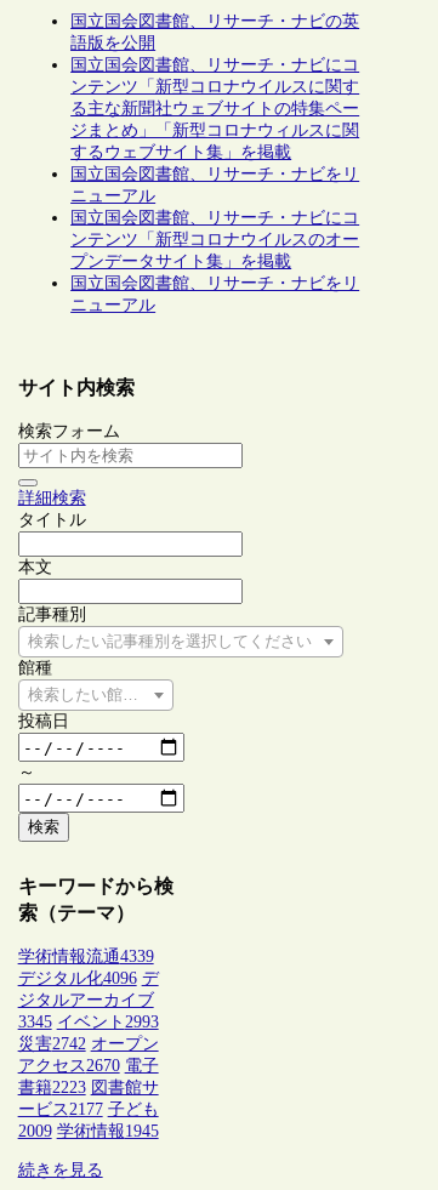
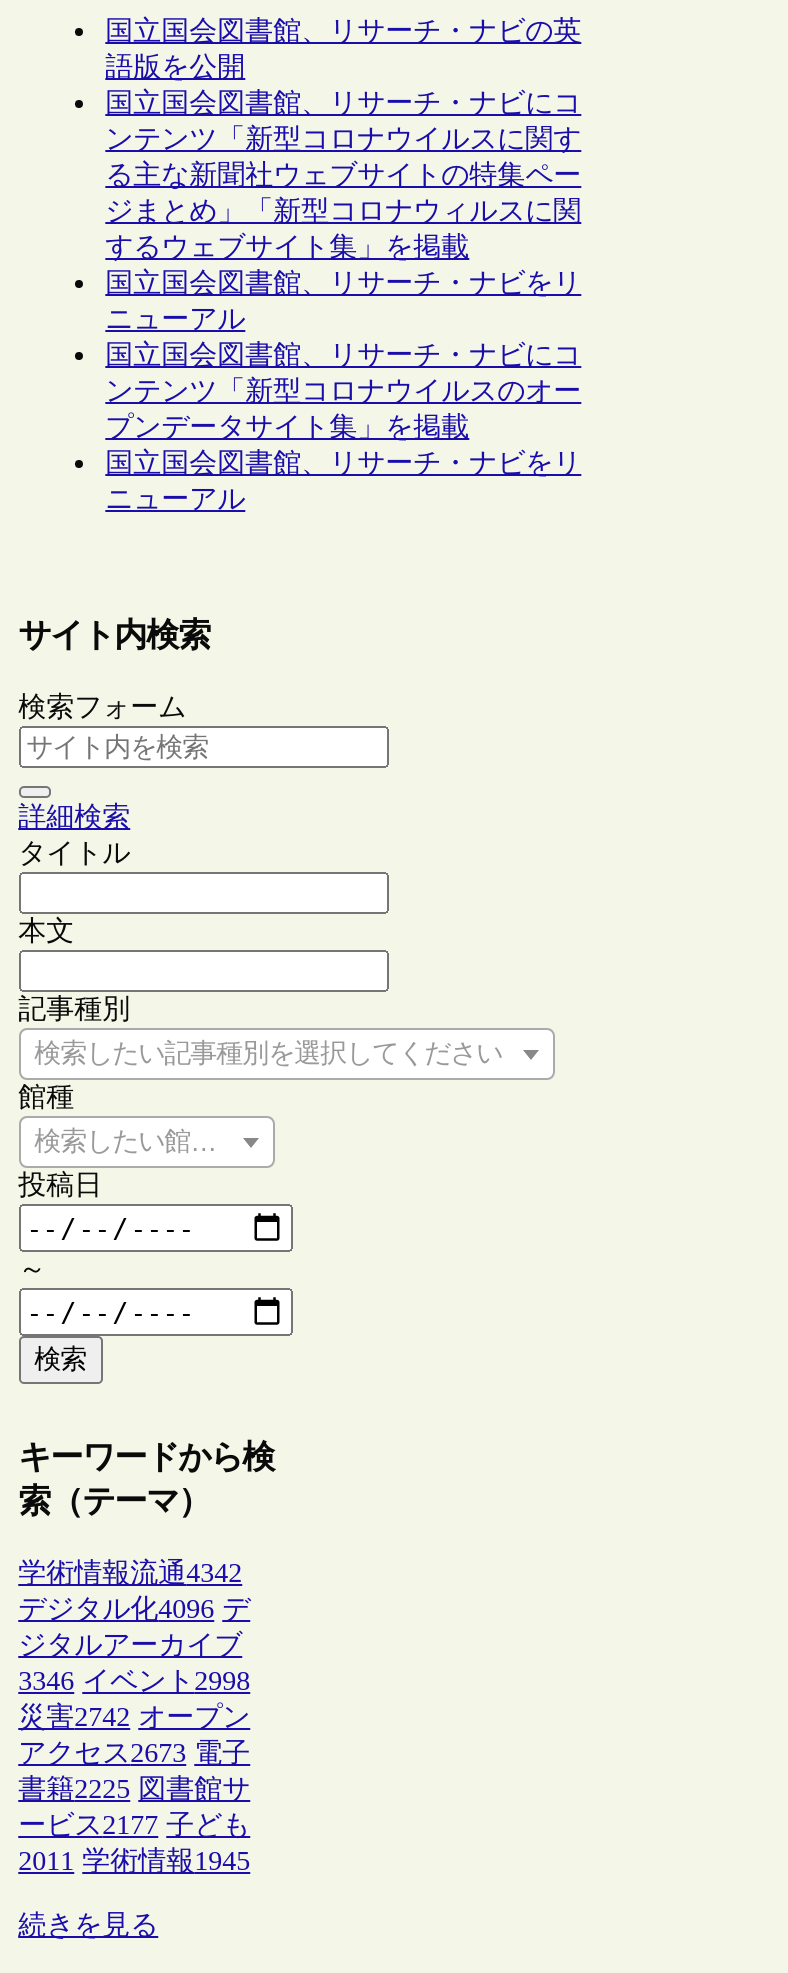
- 学術情報流通4339
+ 学術情報流通4342

- 3345 イベント2993
+ 3346 イベント2998

- アクセス2670 電子
+ アクセス2673 電子

- 書籍2223 図書館サ
+ 書籍2225 図書館サ

- 2009 学術情報1945
+ 2011 学術情報1945
